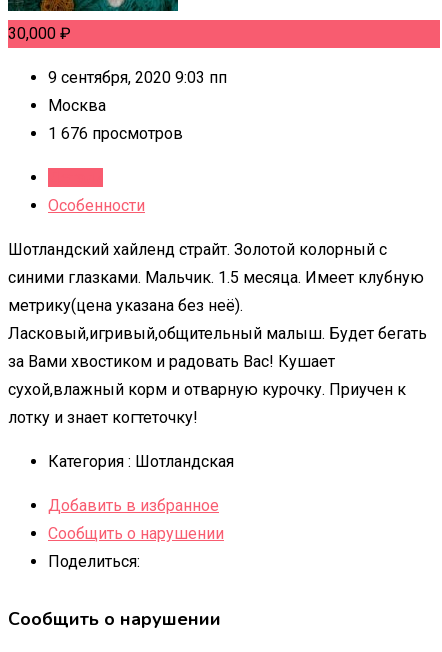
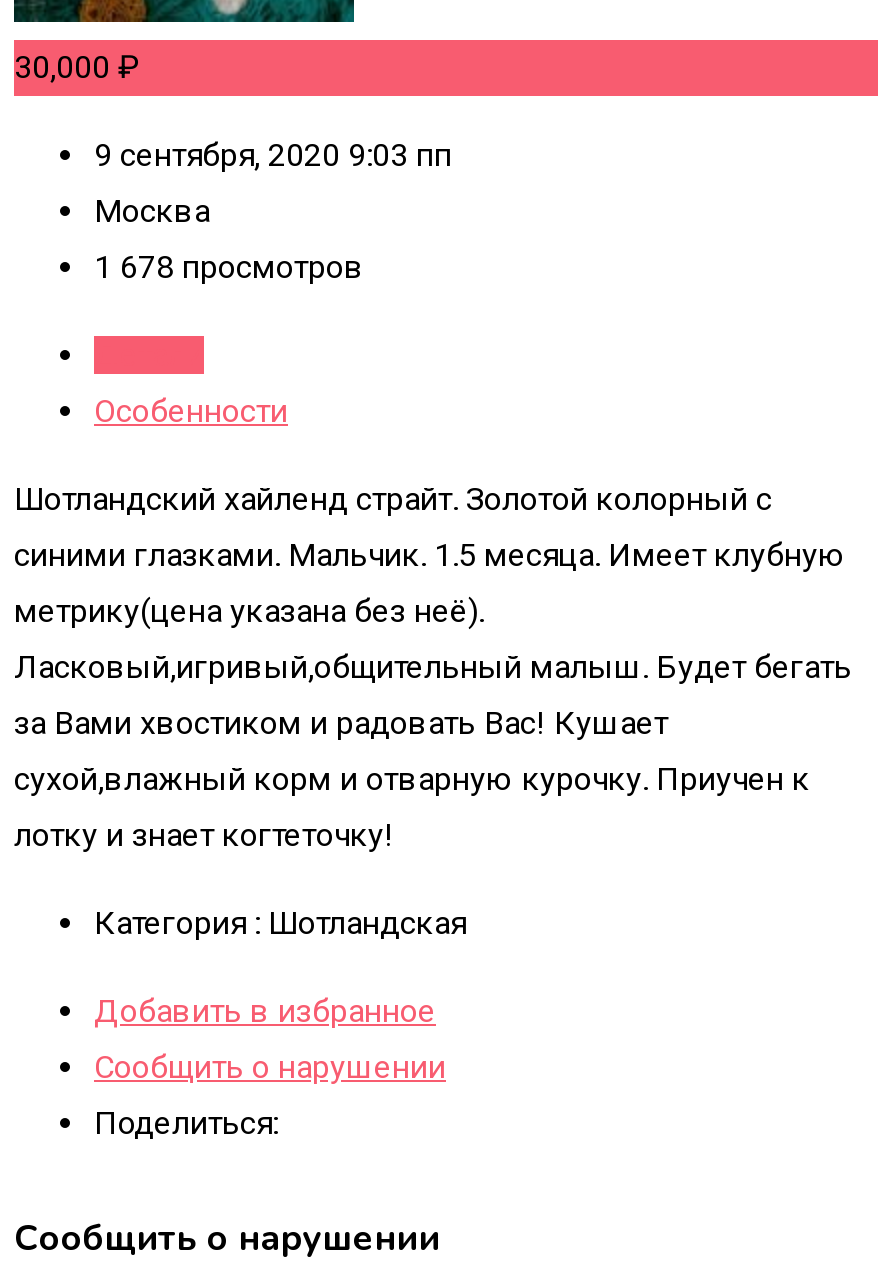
- 1 676 просмотров
+ 1 678 просмотров
